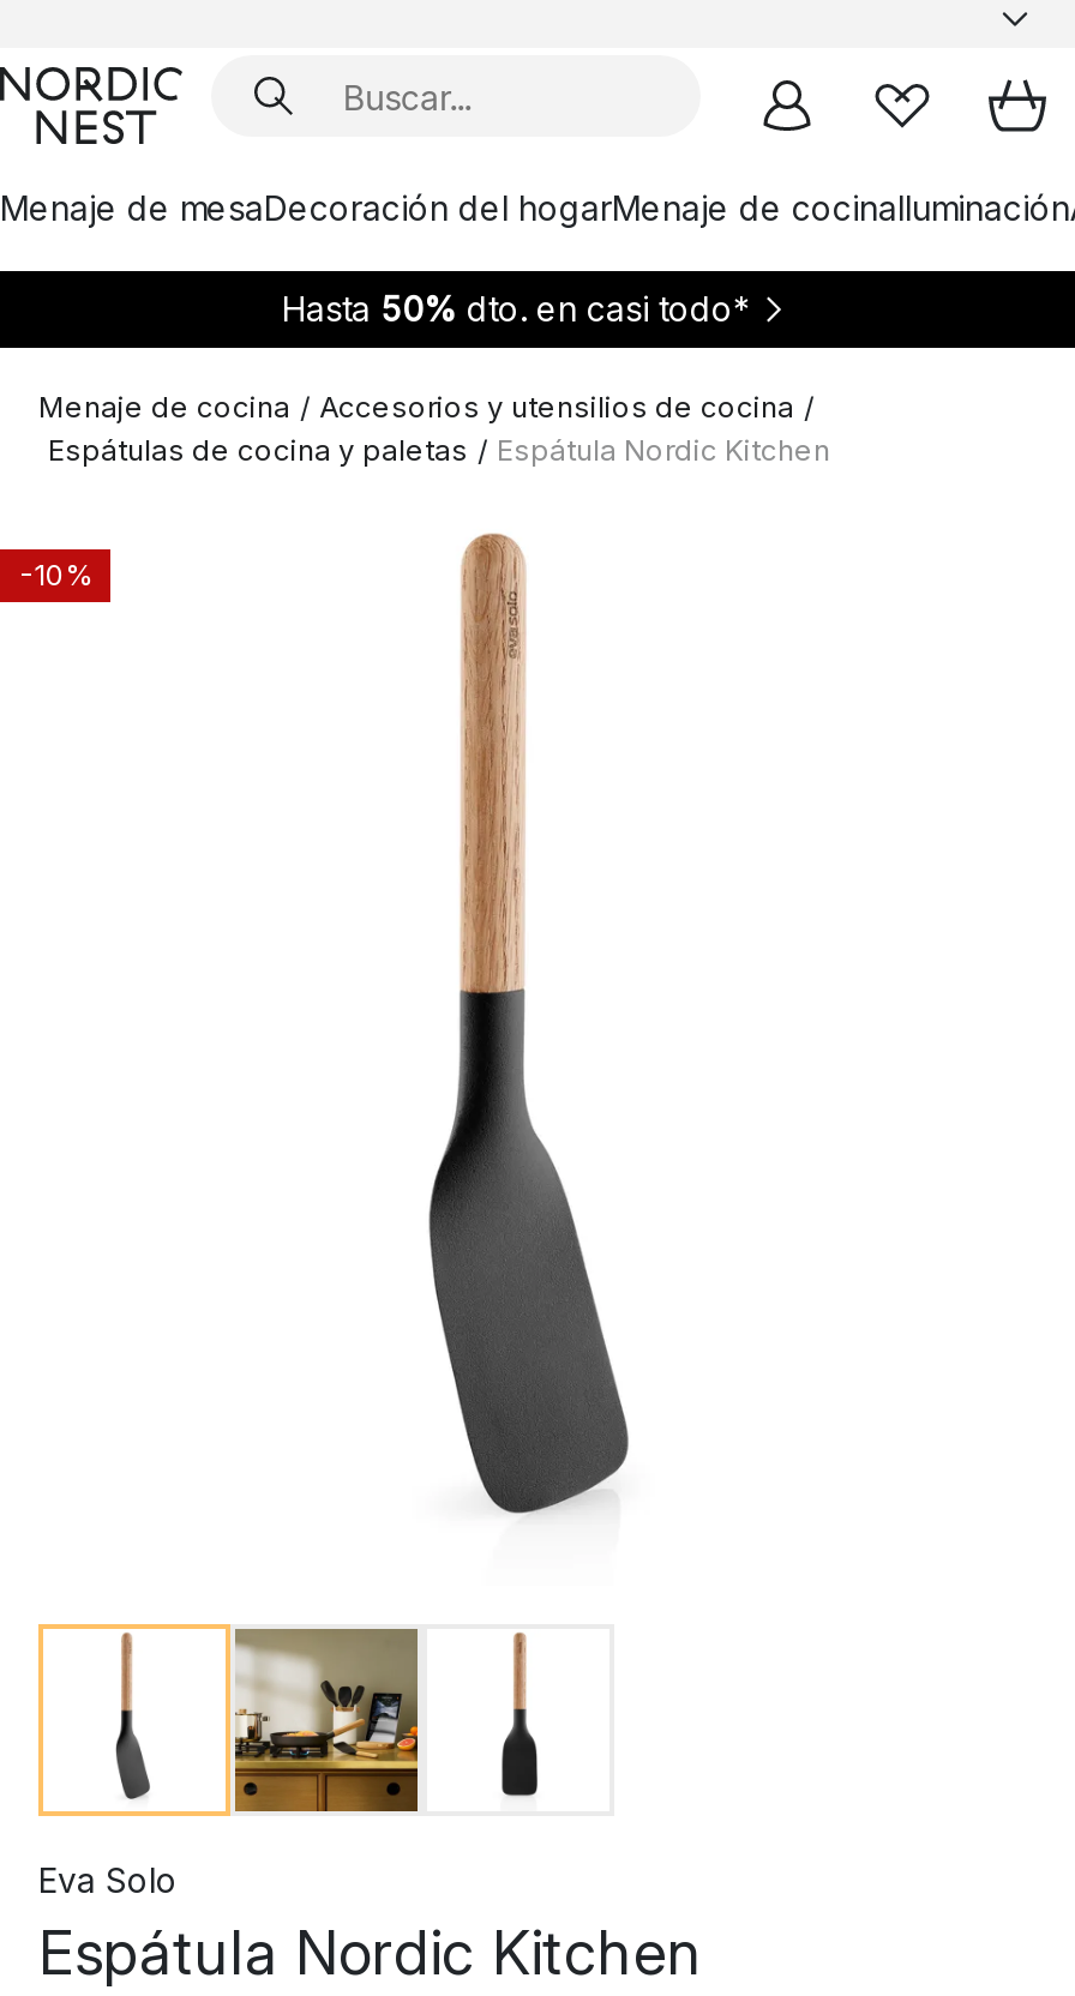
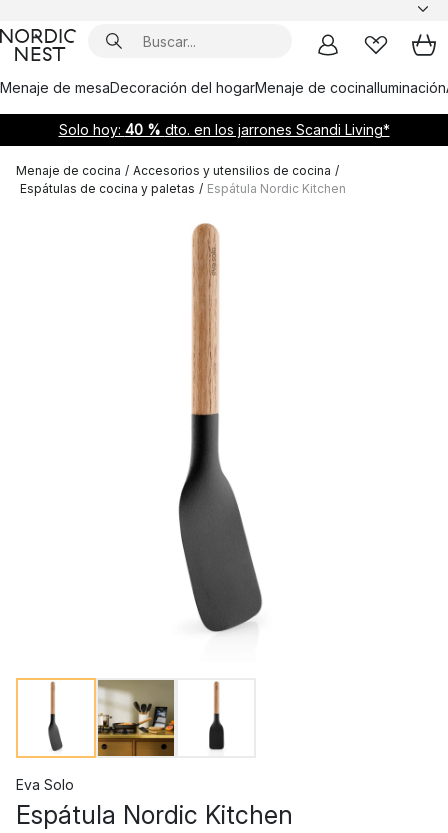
- Hasta 50% dto. en casi todo*
+ Solo hoy: 40 % dto. en los jarrones Scandi Living*

- -10%
